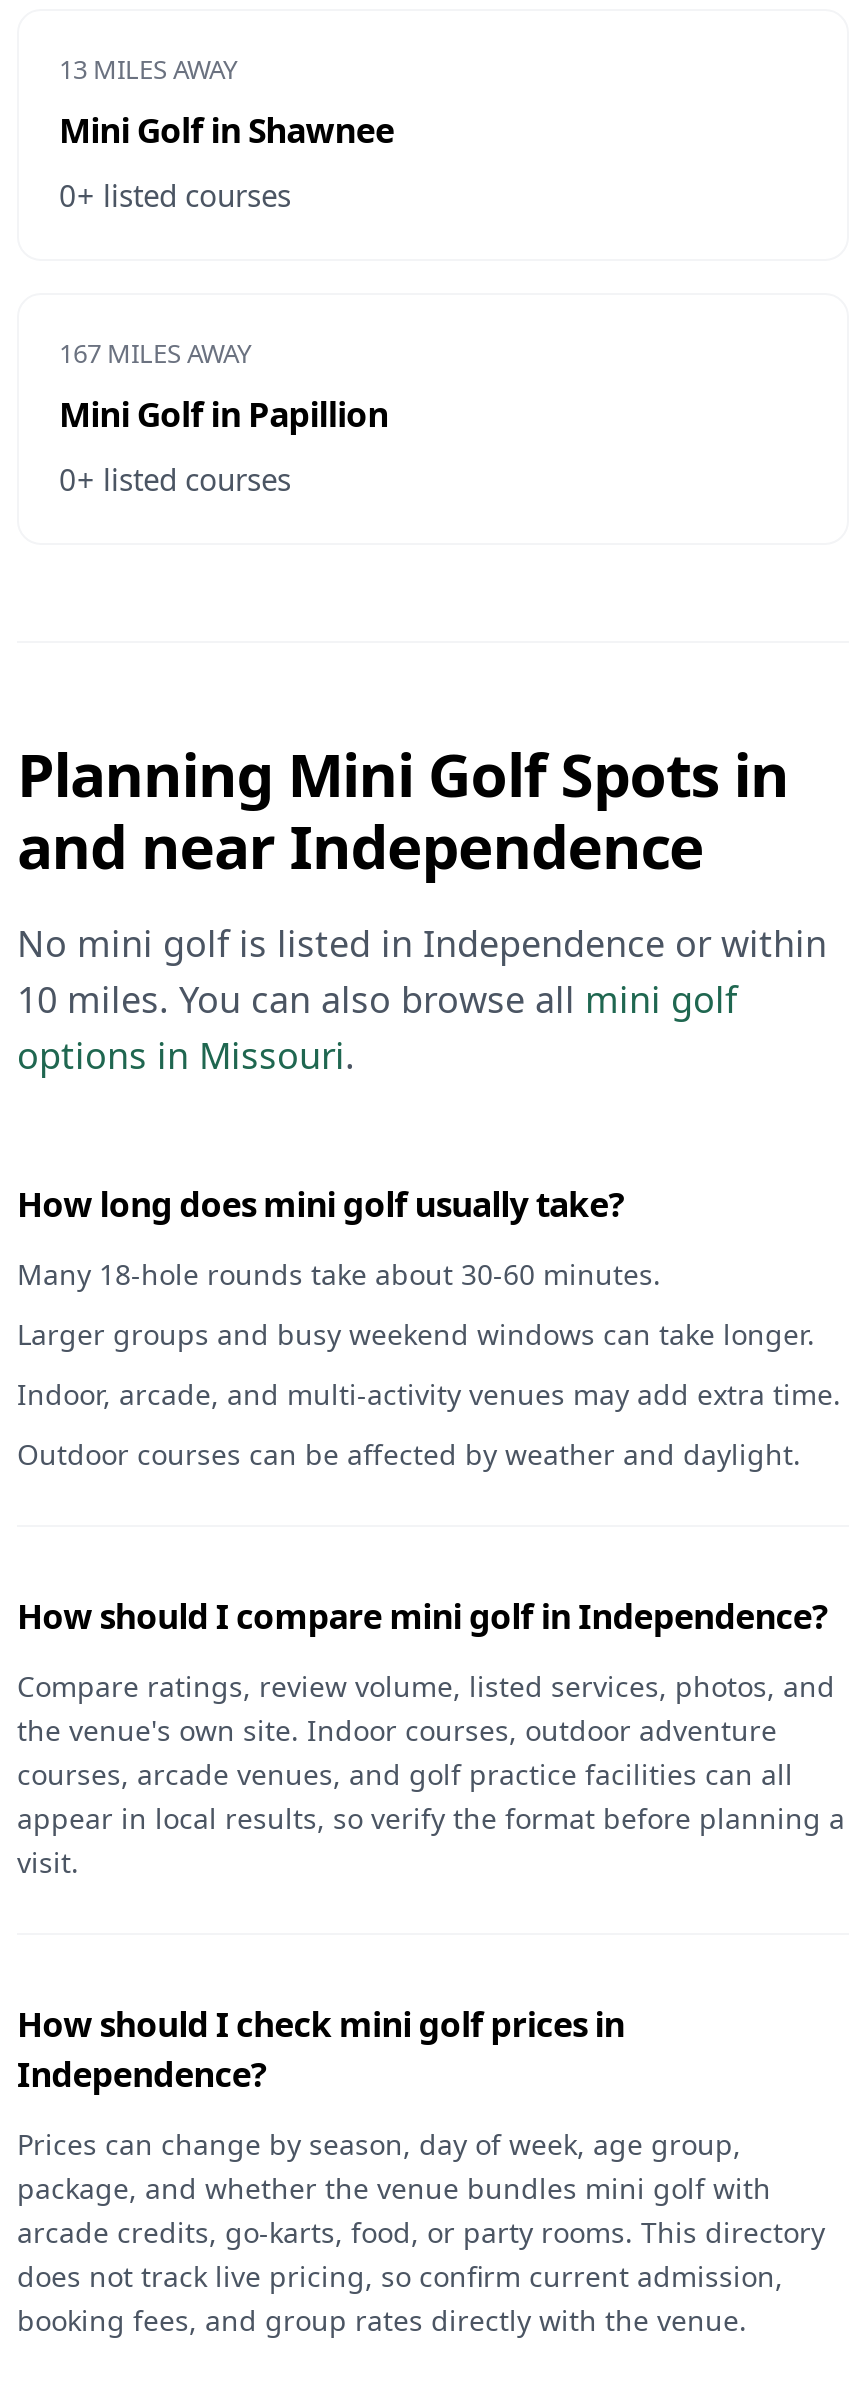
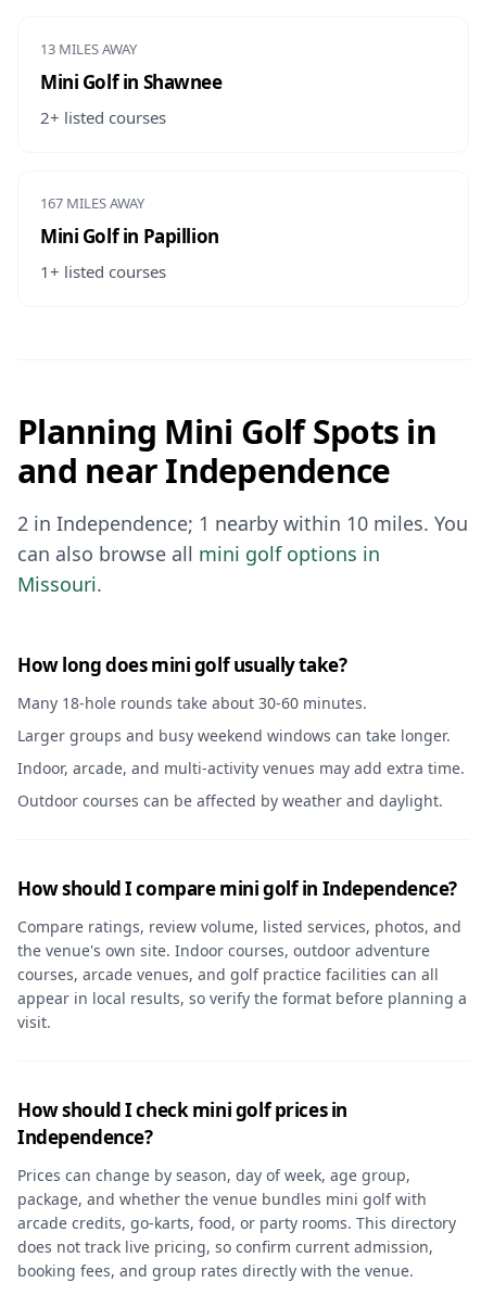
- 0+ listed courses
+ 2+ listed courses

- 0+ listed courses
+ 1+ listed courses

- No mini golf is listed in Independence or within
- 10 miles. You can also browse all mini golf
- options in Missouri.
+ 2 in Independence; 1 nearby within 10 miles. You
+ can also browse all mini golf options in
+ Missouri.
